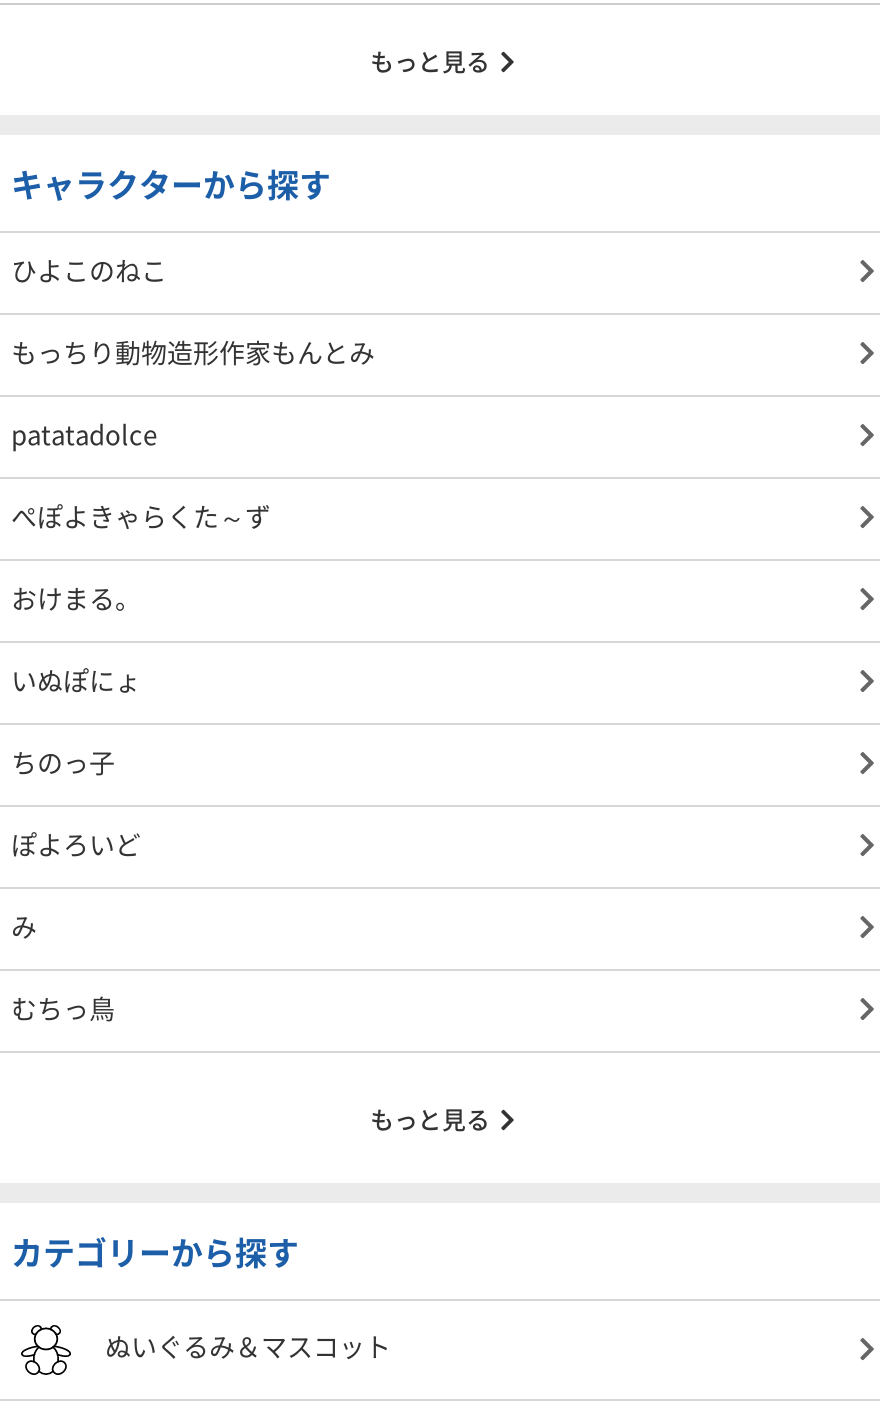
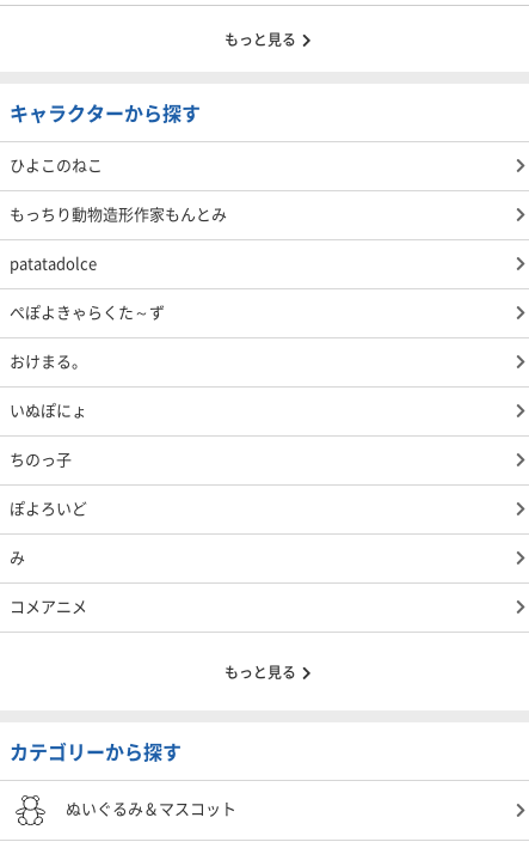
- むちっ鳥
+ コメアニメ
